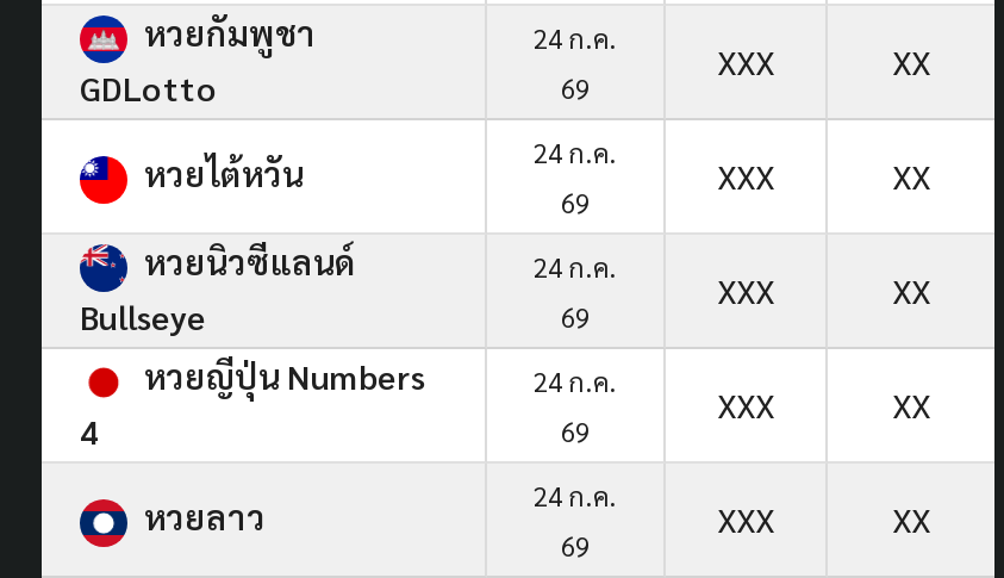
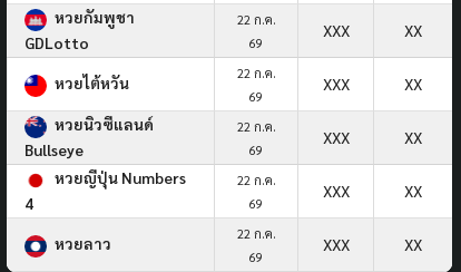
- 24 ก.ค.
+ 22 ก.ค.

- 24 ก.ค.
+ 22 ก.ค.

- 24 ก.ค.
+ 22 ก.ค.

- 24 ก.ค.
+ 22 ก.ค.

- 24 ก.ค.
+ 22 ก.ค.
